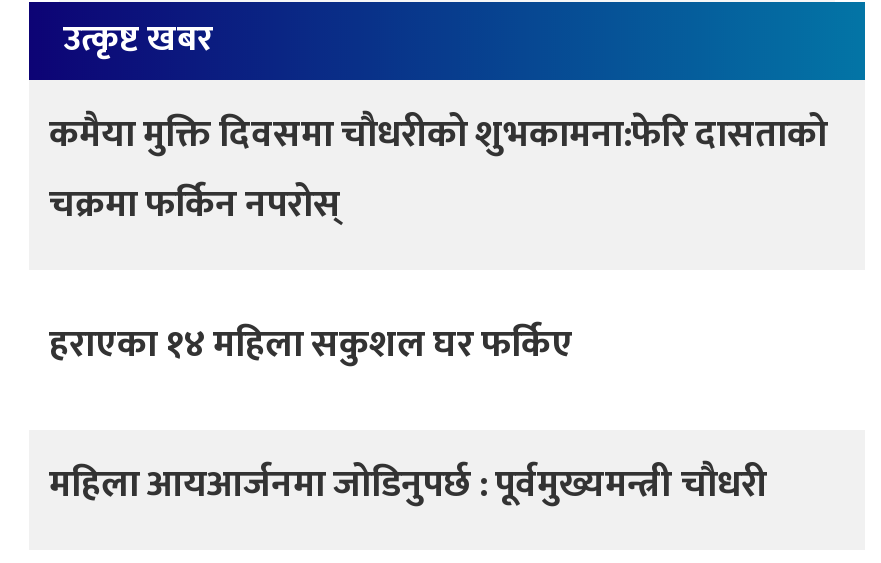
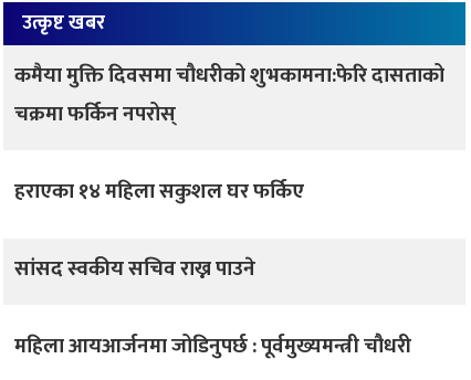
+ सांसद स्वकीय सचिव राख्न पाउने
